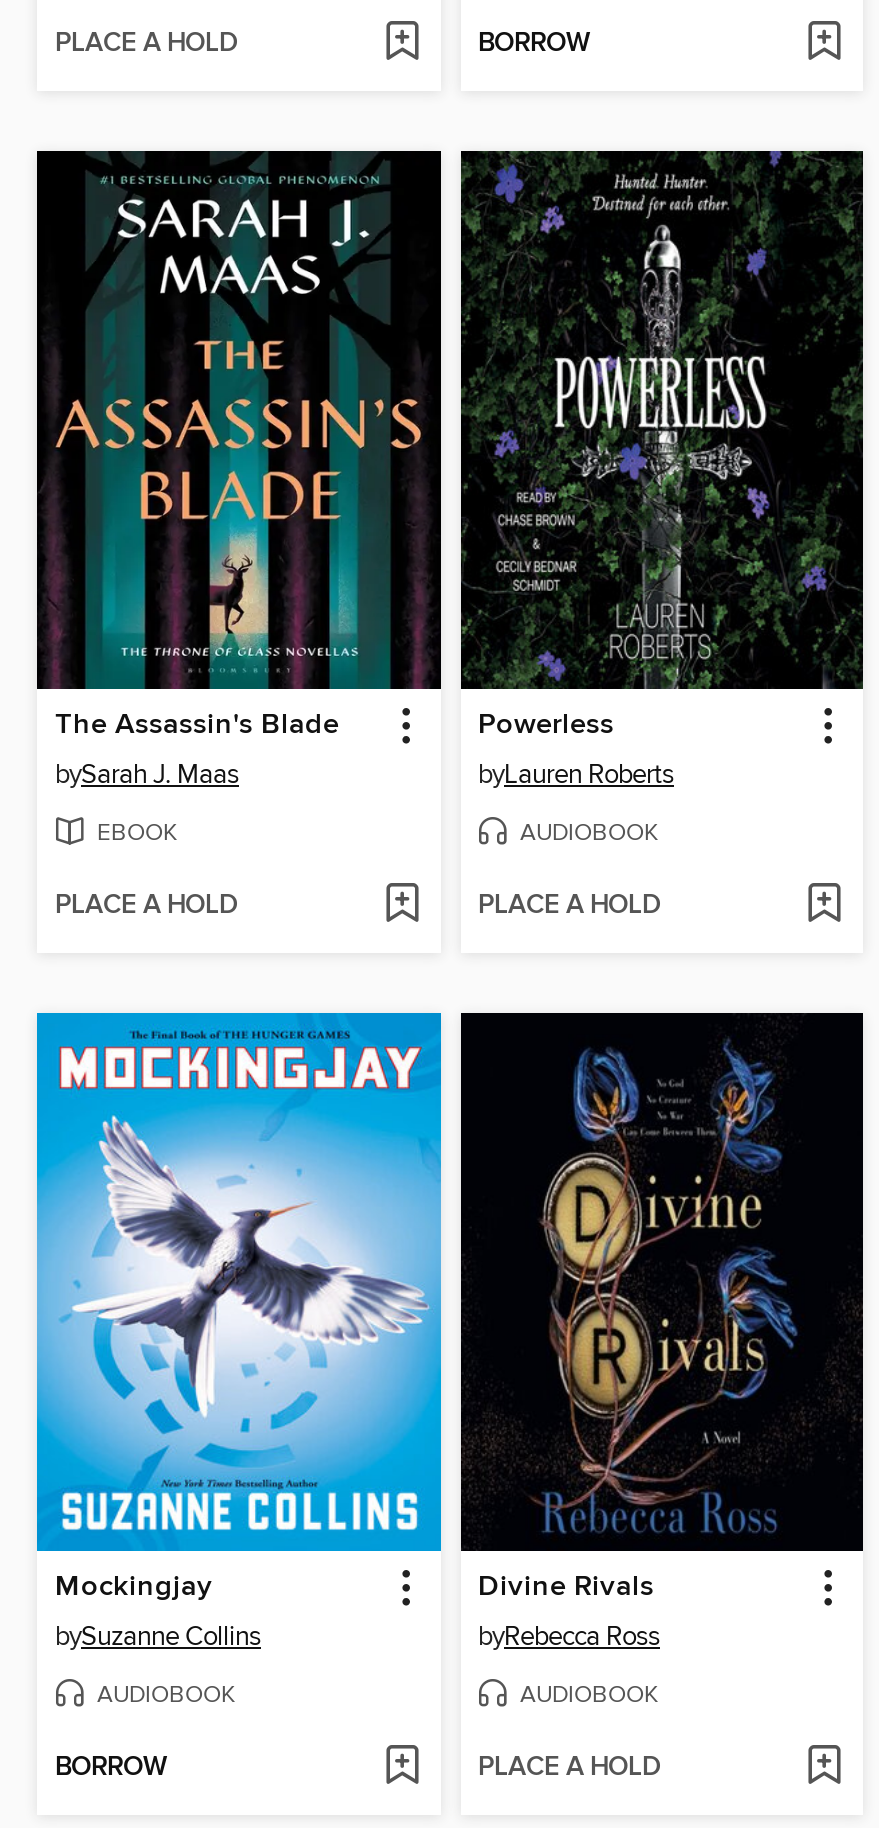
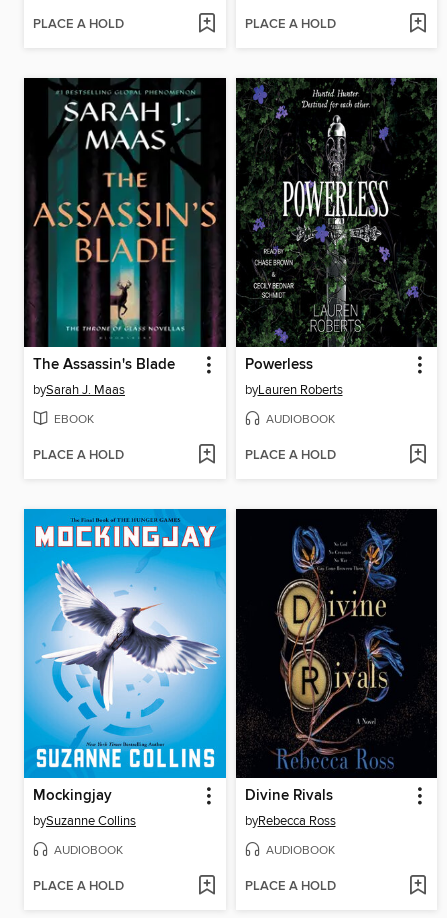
- BORROW
+ PLACE A HOLD

- BORROW
+ PLACE A HOLD
